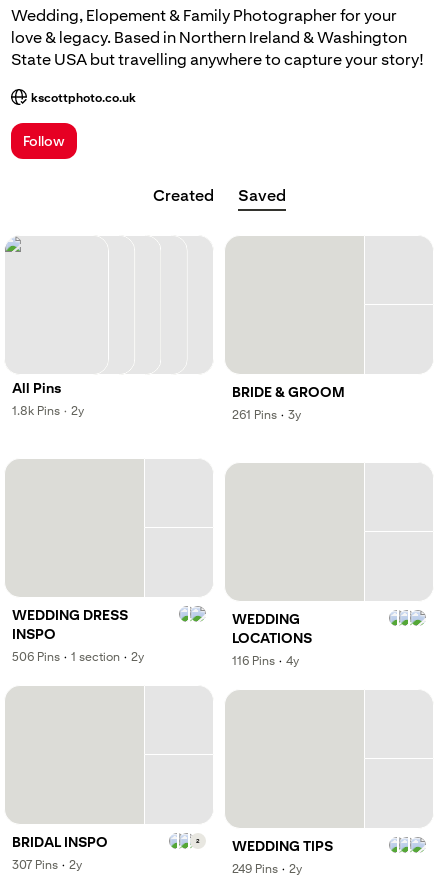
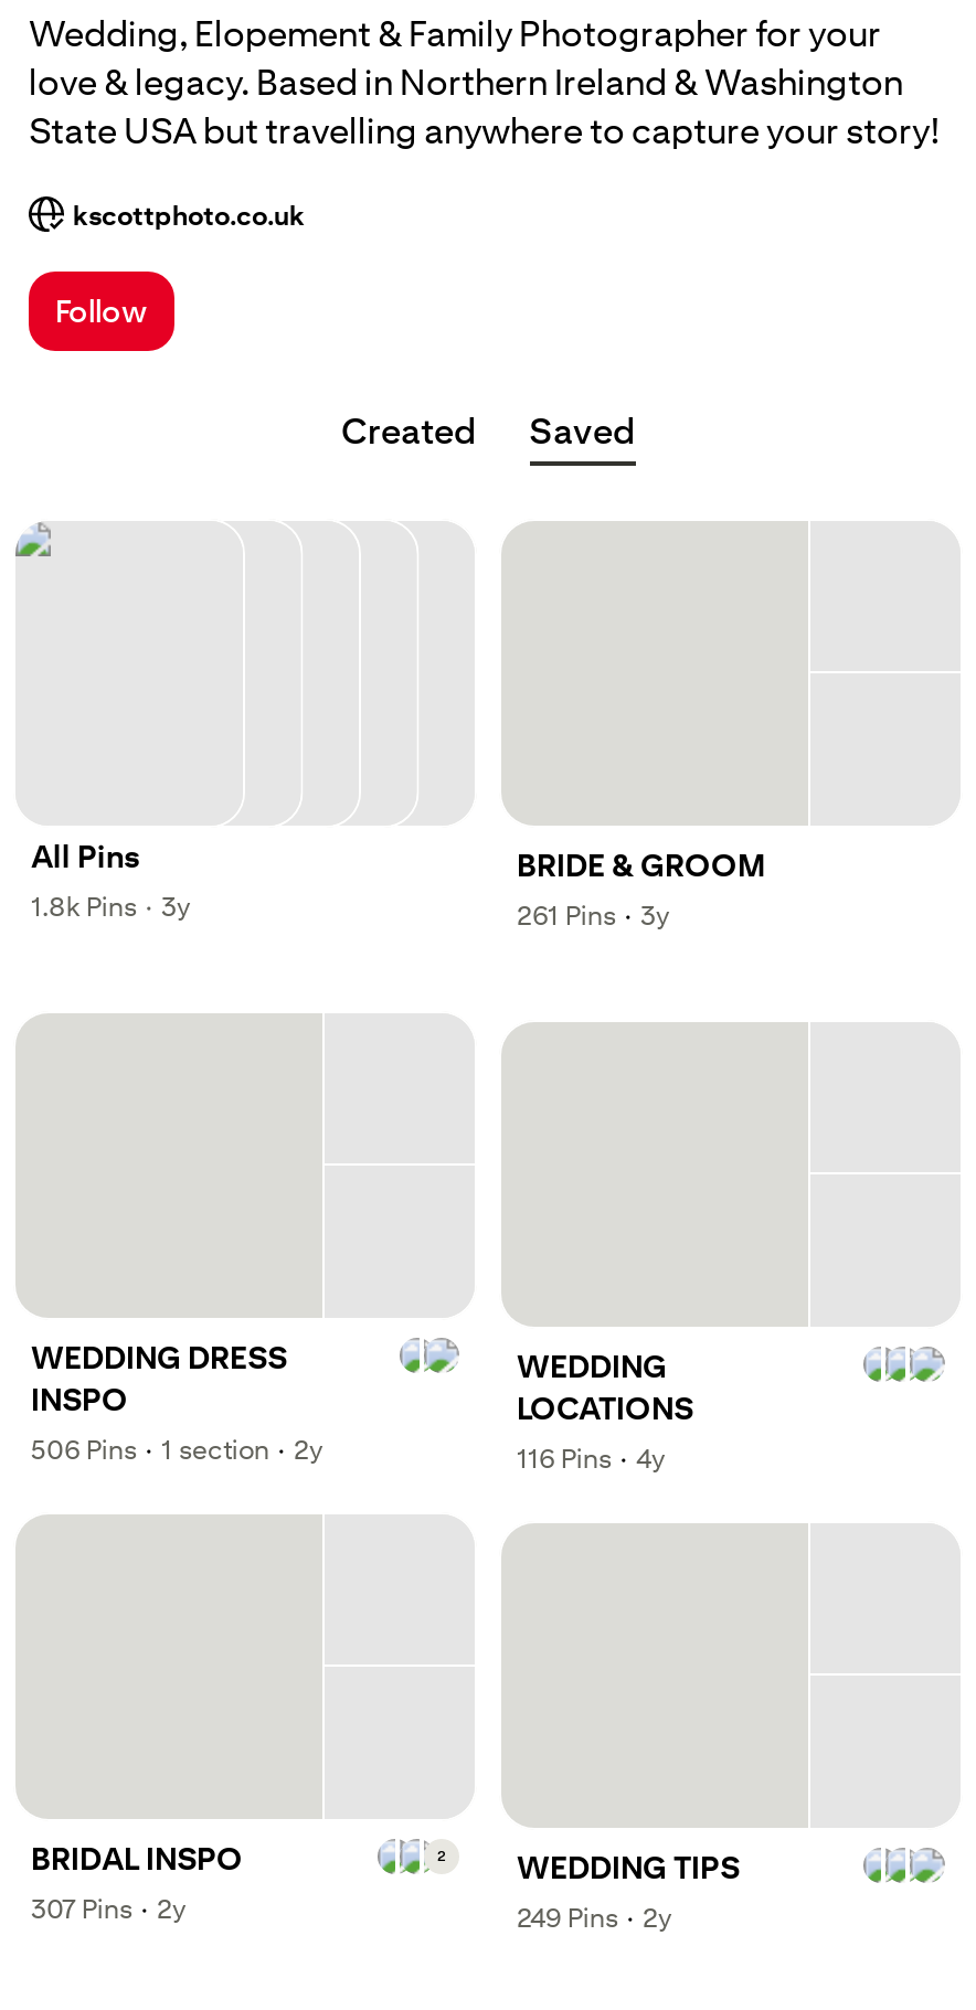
- ,1.8k Pins · , 2y
+ ,1.8k Pins · , 3y
